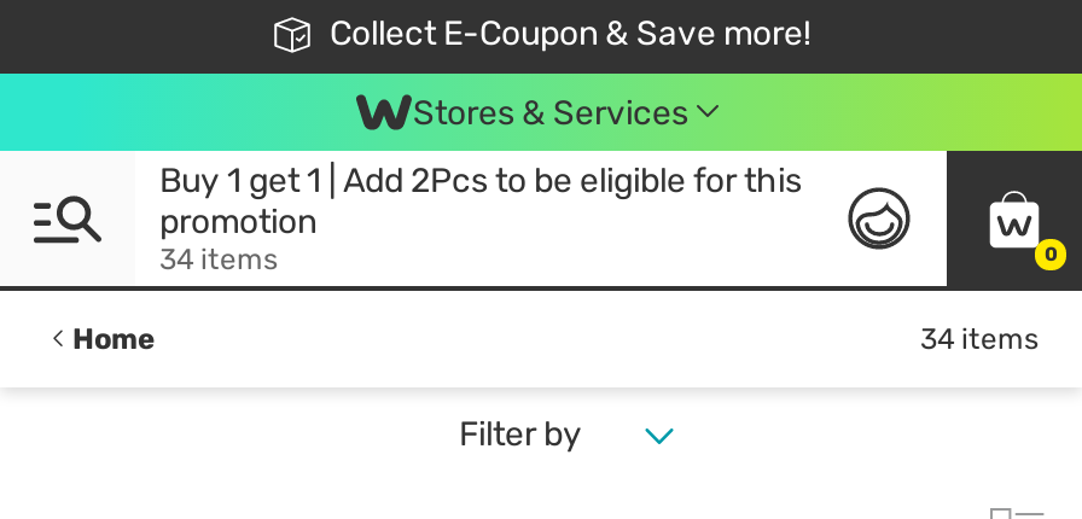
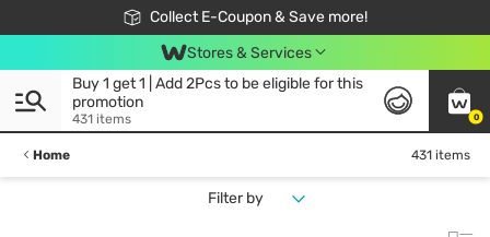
- 34 items
+ 431 items

- 34 items
+ 431 items
